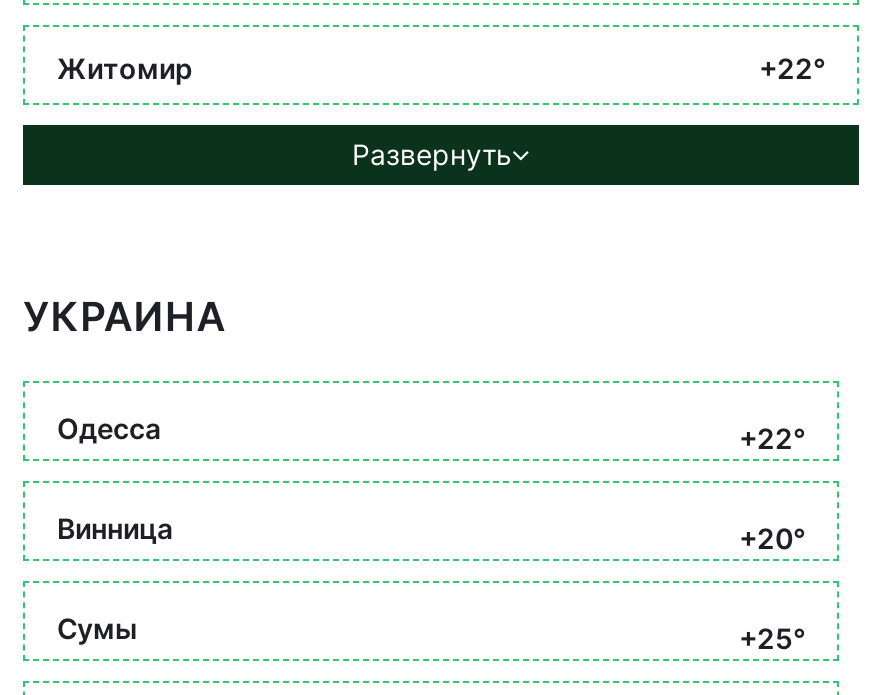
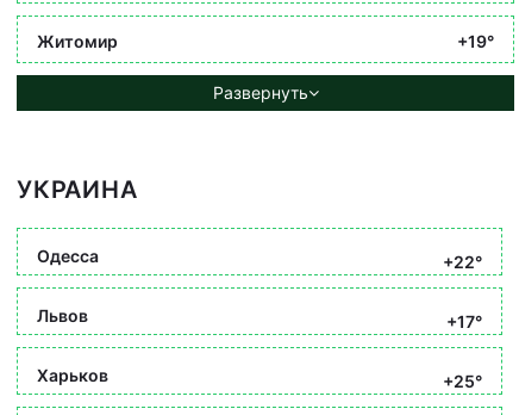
- +22°
+ +19°

- Винница
- +20°
+ Львов
+ +17°

- Сумы
+ Харьков
